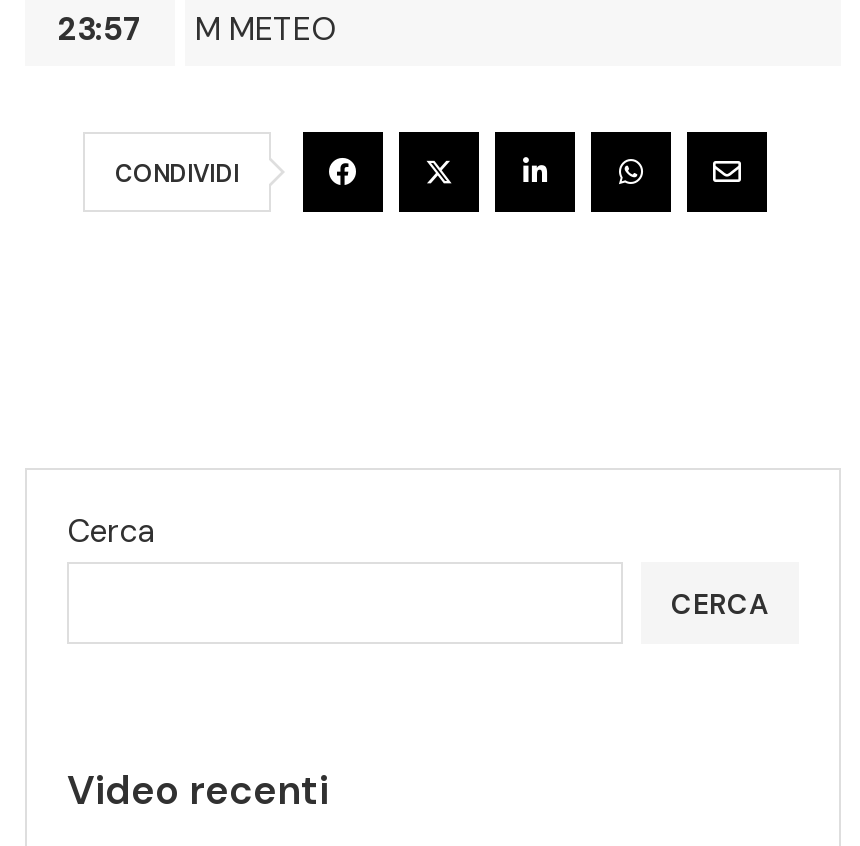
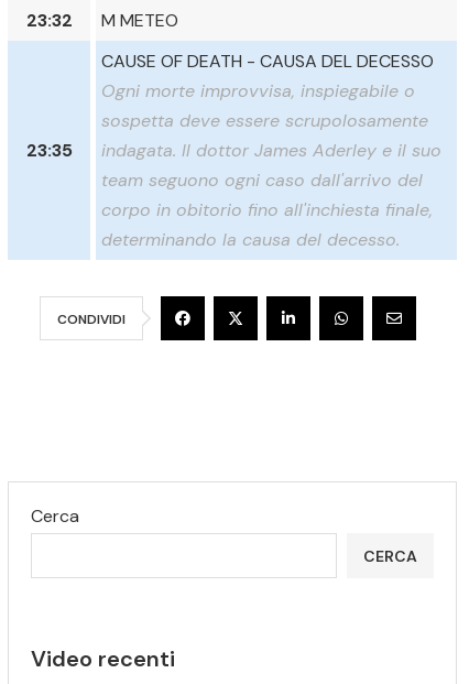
- 23:57 M METEO
+ 23:32 M METEO

+ 23:35

+ CAUSE OF DEATH - CAUSA DEL DECESSO
+ Ogni morte improvvisa, inspiegabile o
+ sospetta deve essere scrupolosamente
+ indagata. Il dottor James Aderley e il suo
+ team seguono ogni caso dall'arrivo del
+ corpo in obitorio fino all'inchiesta finale,
+ determinando la causa del decesso.
